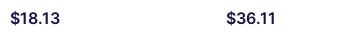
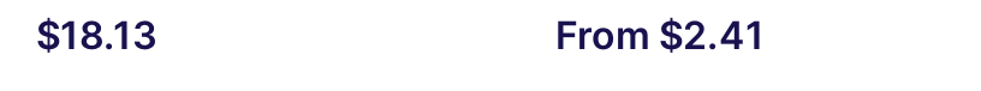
- $36.11
+ From $2.41
